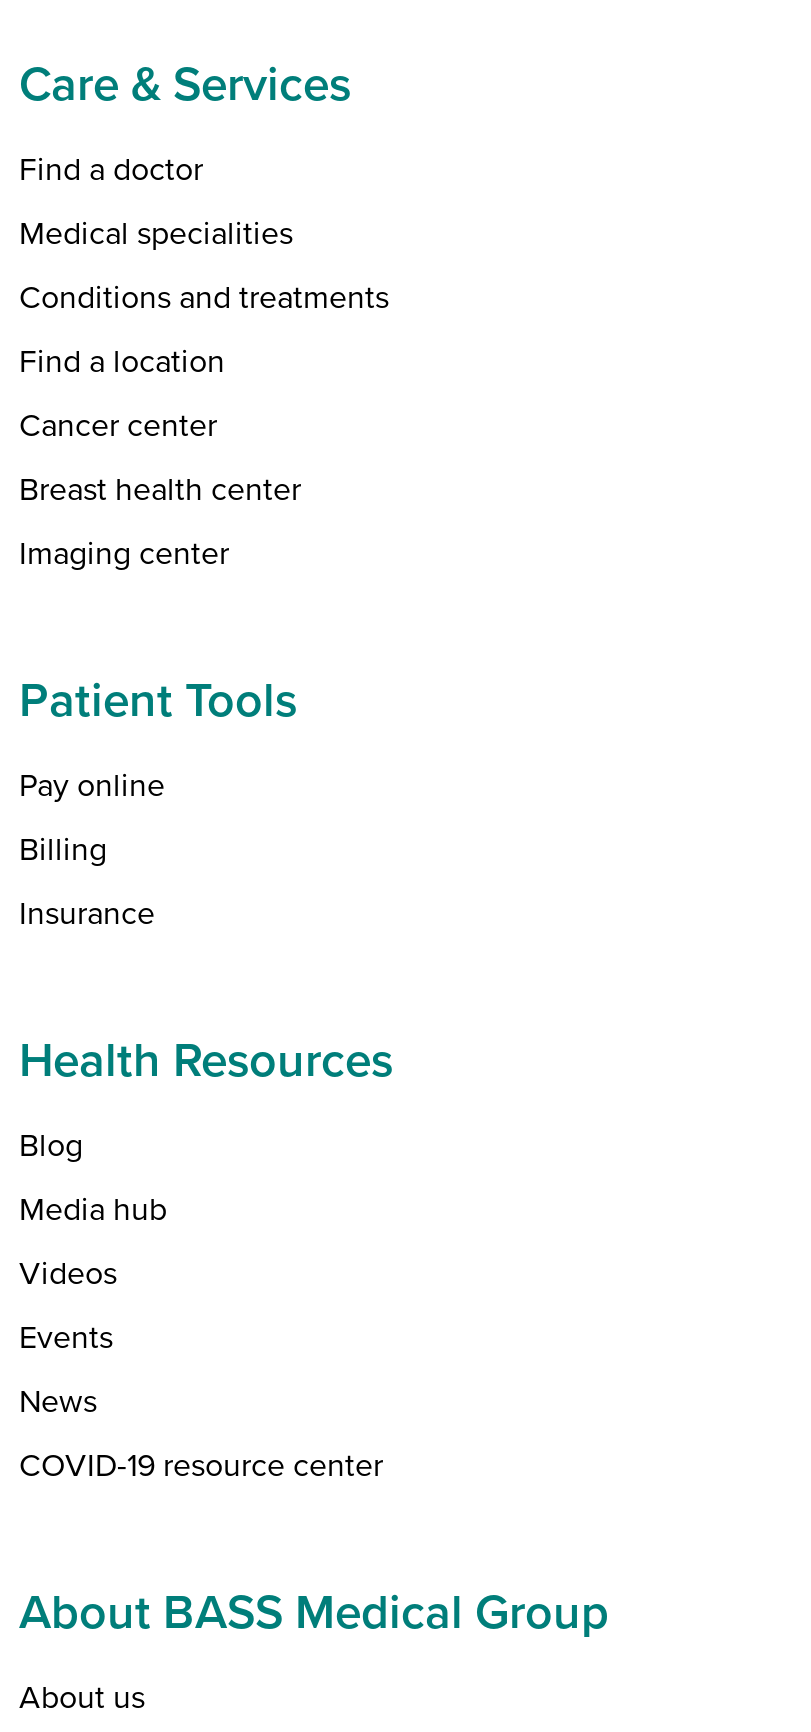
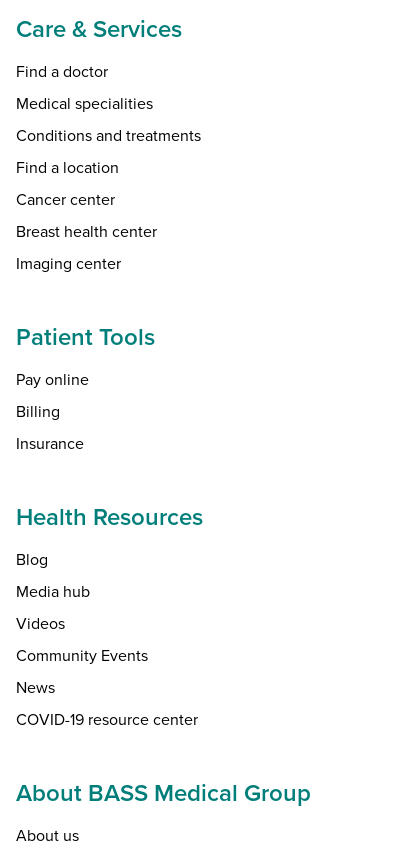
- Events
+ Community Events
